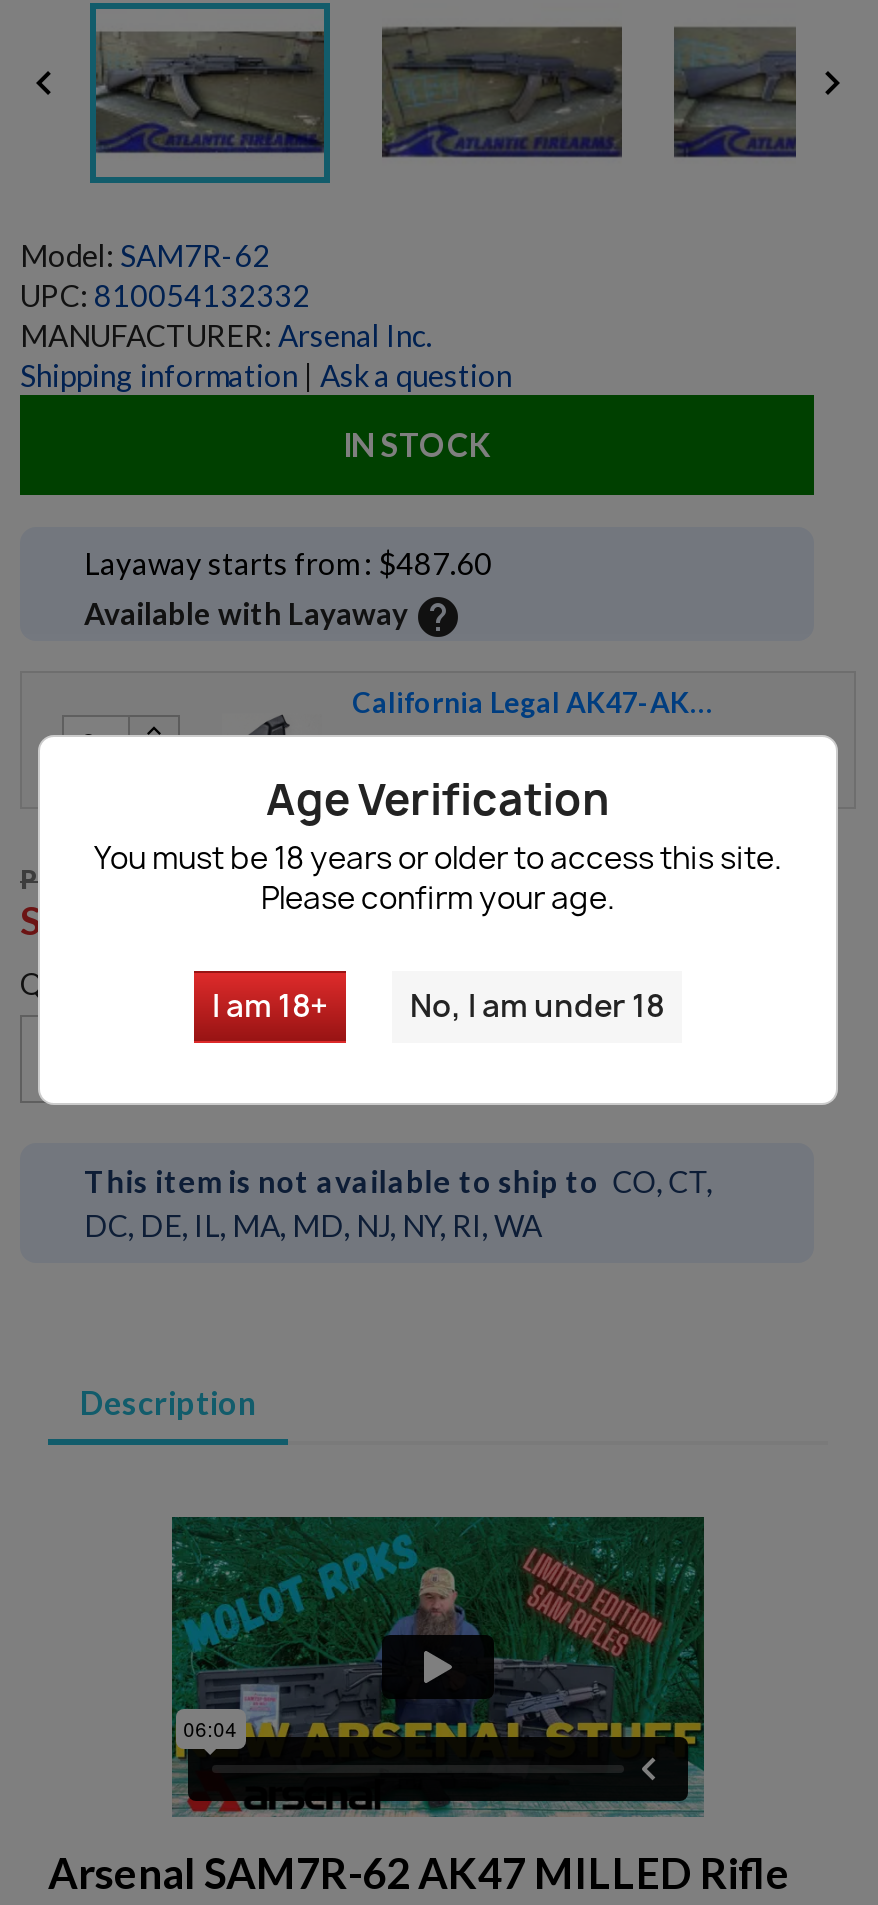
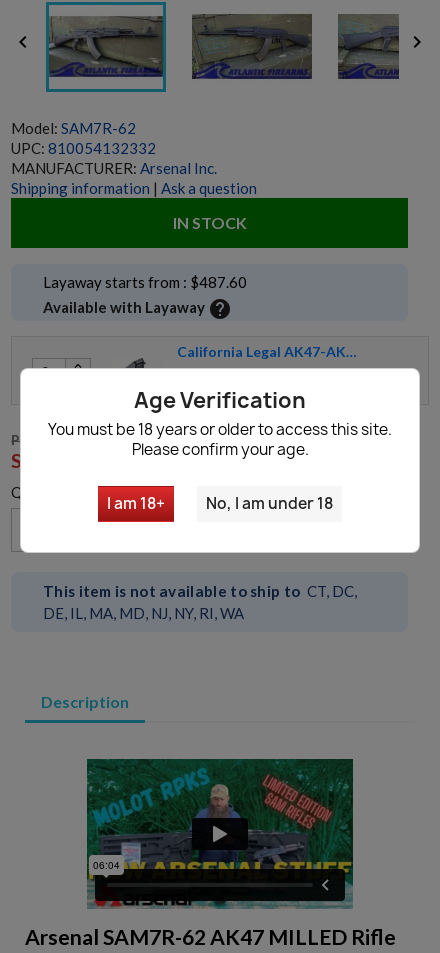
- This item is not available to ship to CO, CT,
- DC, DE, IL, MA, MD, NJ, NY, RI, WA
+ This item is not available to ship to CT, DC,
+ DE, IL, MA, MD, NJ, NY, RI, WA
